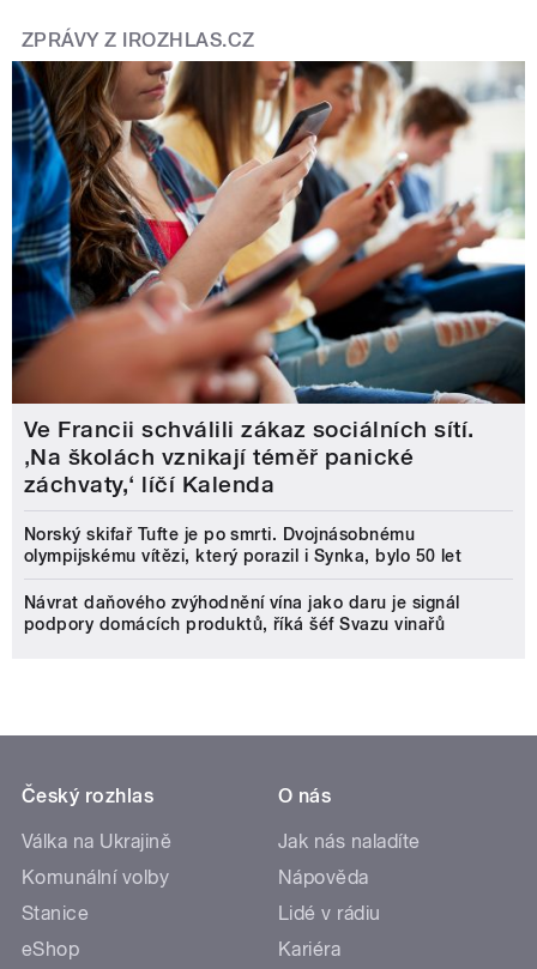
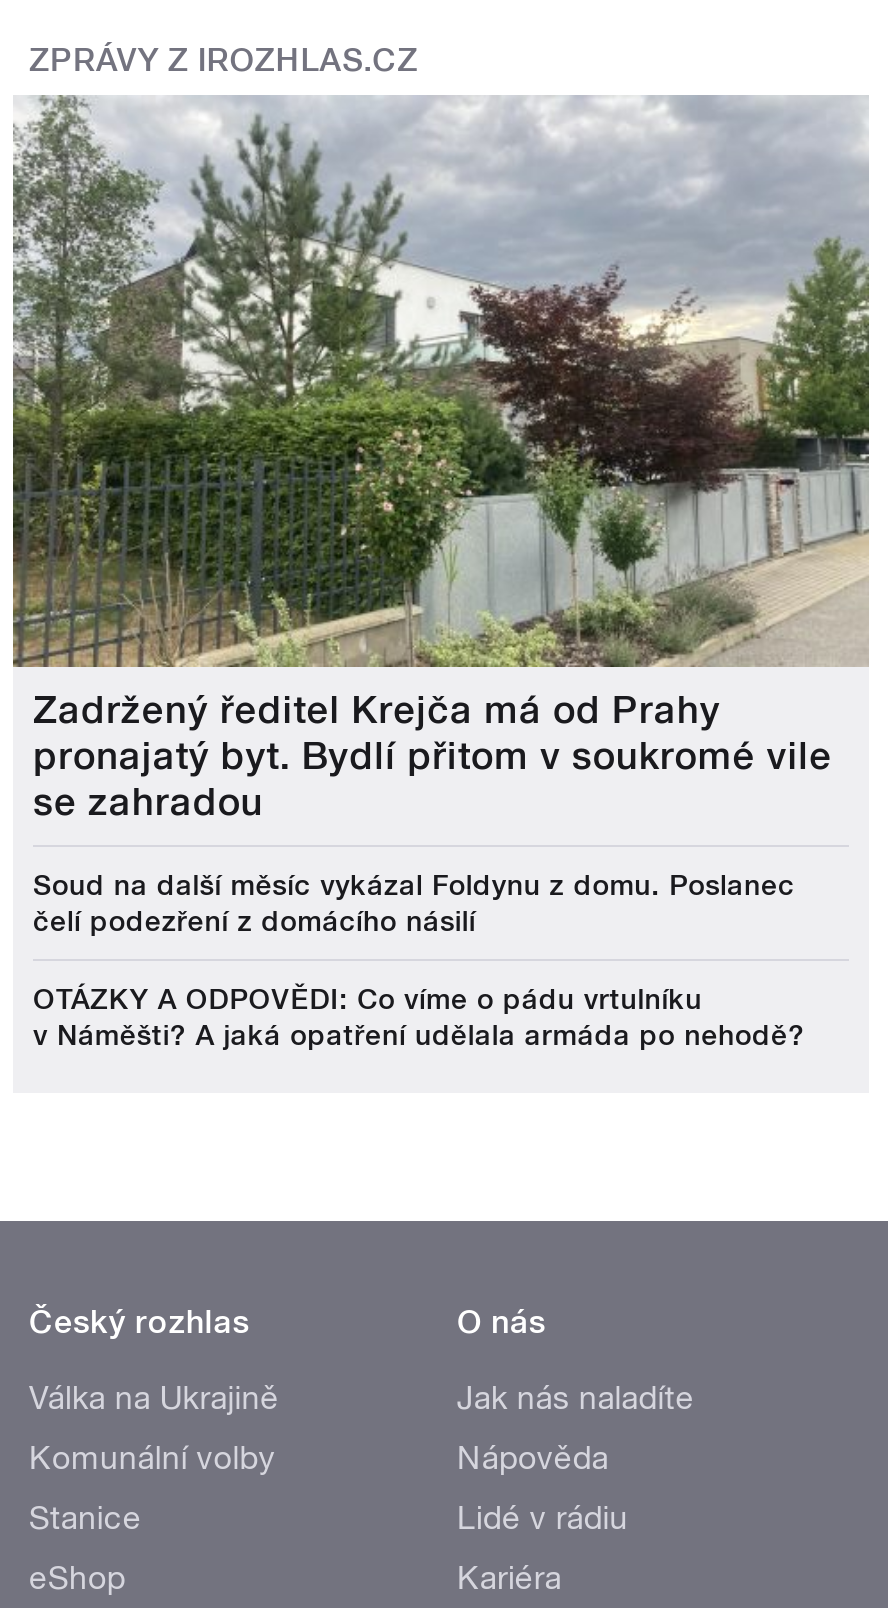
- [image]
- Ve Francii schválili zákaz sociálních sítí.
- ‚Na školách vznikají téměř panické
- záchvaty,‘ líčí Kalenda
+ [image]
+ Zadržený ředitel Krejča má od Prahy
+ pronajatý byt. Bydlí přitom v soukromé vile
+ se zahradou

- Norský skifař Tufte je po smrti. Dvojnásobnému
- olympijskému vítězi, který porazil i Synka, bylo 50 let
+ Soud na další měsíc vykázal Foldynu z domu. Poslanec
+ čelí podezření z domácího násilí

- Návrat daňového zvýhodnění vína jako daru je signál
- podpory domácích produktů, říká šéf Svazu vinařů
+ OTÁZKY A ODPOVĚDI: Co víme o pádu vrtulníku
+ v Náměšti? A jaká opatření udělala armáda po nehodě?
